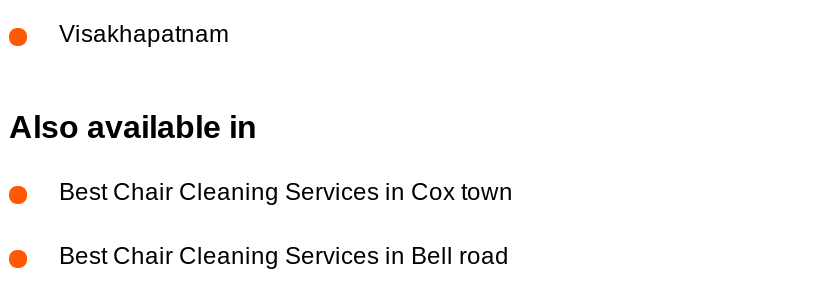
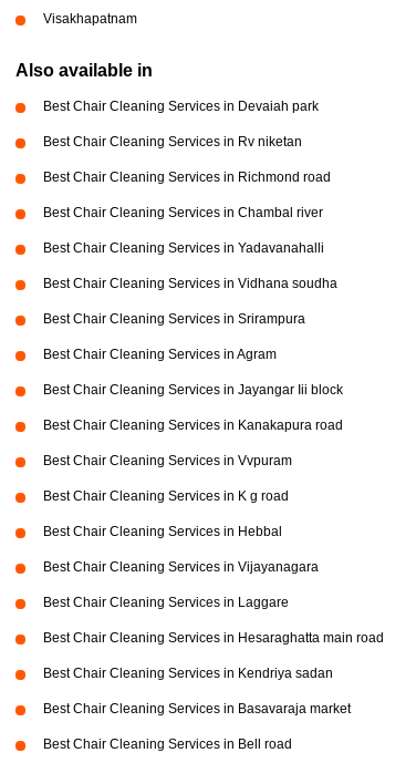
- Best Chair Cleaning Services in Cox town
+ Best Chair Cleaning Services in Devaiah park
+ Best Chair Cleaning Services in Rv niketan
+ Best Chair Cleaning Services in Richmond road
+ Best Chair Cleaning Services in Chambal river
+ Best Chair Cleaning Services in Yadavanahalli
+ Best Chair Cleaning Services in Vidhana soudha
+ Best Chair Cleaning Services in Srirampura
+ Best Chair Cleaning Services in Agram
+ Best Chair Cleaning Services in Jayangar Iii block
+ Best Chair Cleaning Services in Kanakapura road
+ Best Chair Cleaning Services in Vvpuram
+ Best Chair Cleaning Services in K g road
+ Best Chair Cleaning Services in Hebbal
+ Best Chair Cleaning Services in Vijayanagara
+ Best Chair Cleaning Services in Laggare
+ Best Chair Cleaning Services in Hesaraghatta main road
+ Best Chair Cleaning Services in Kendriya sadan
+ Best Chair Cleaning Services in Basavaraja market
